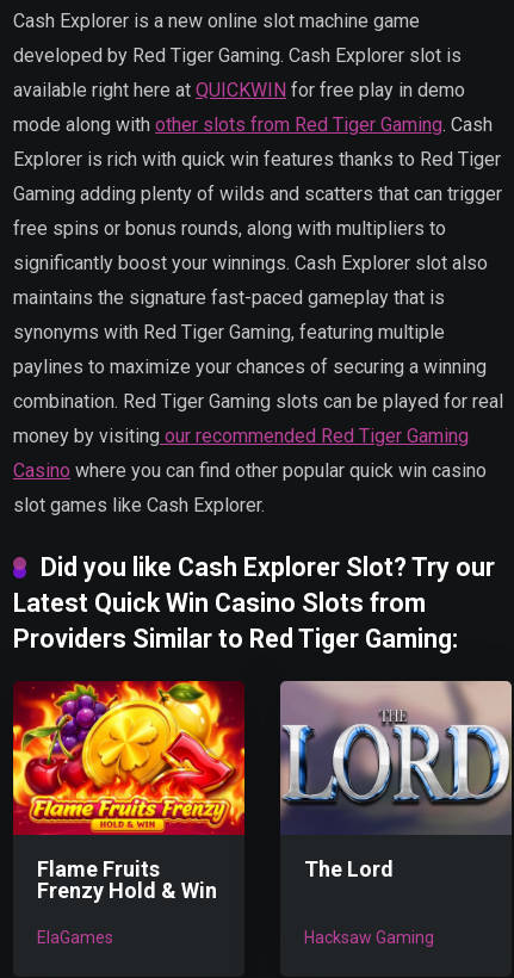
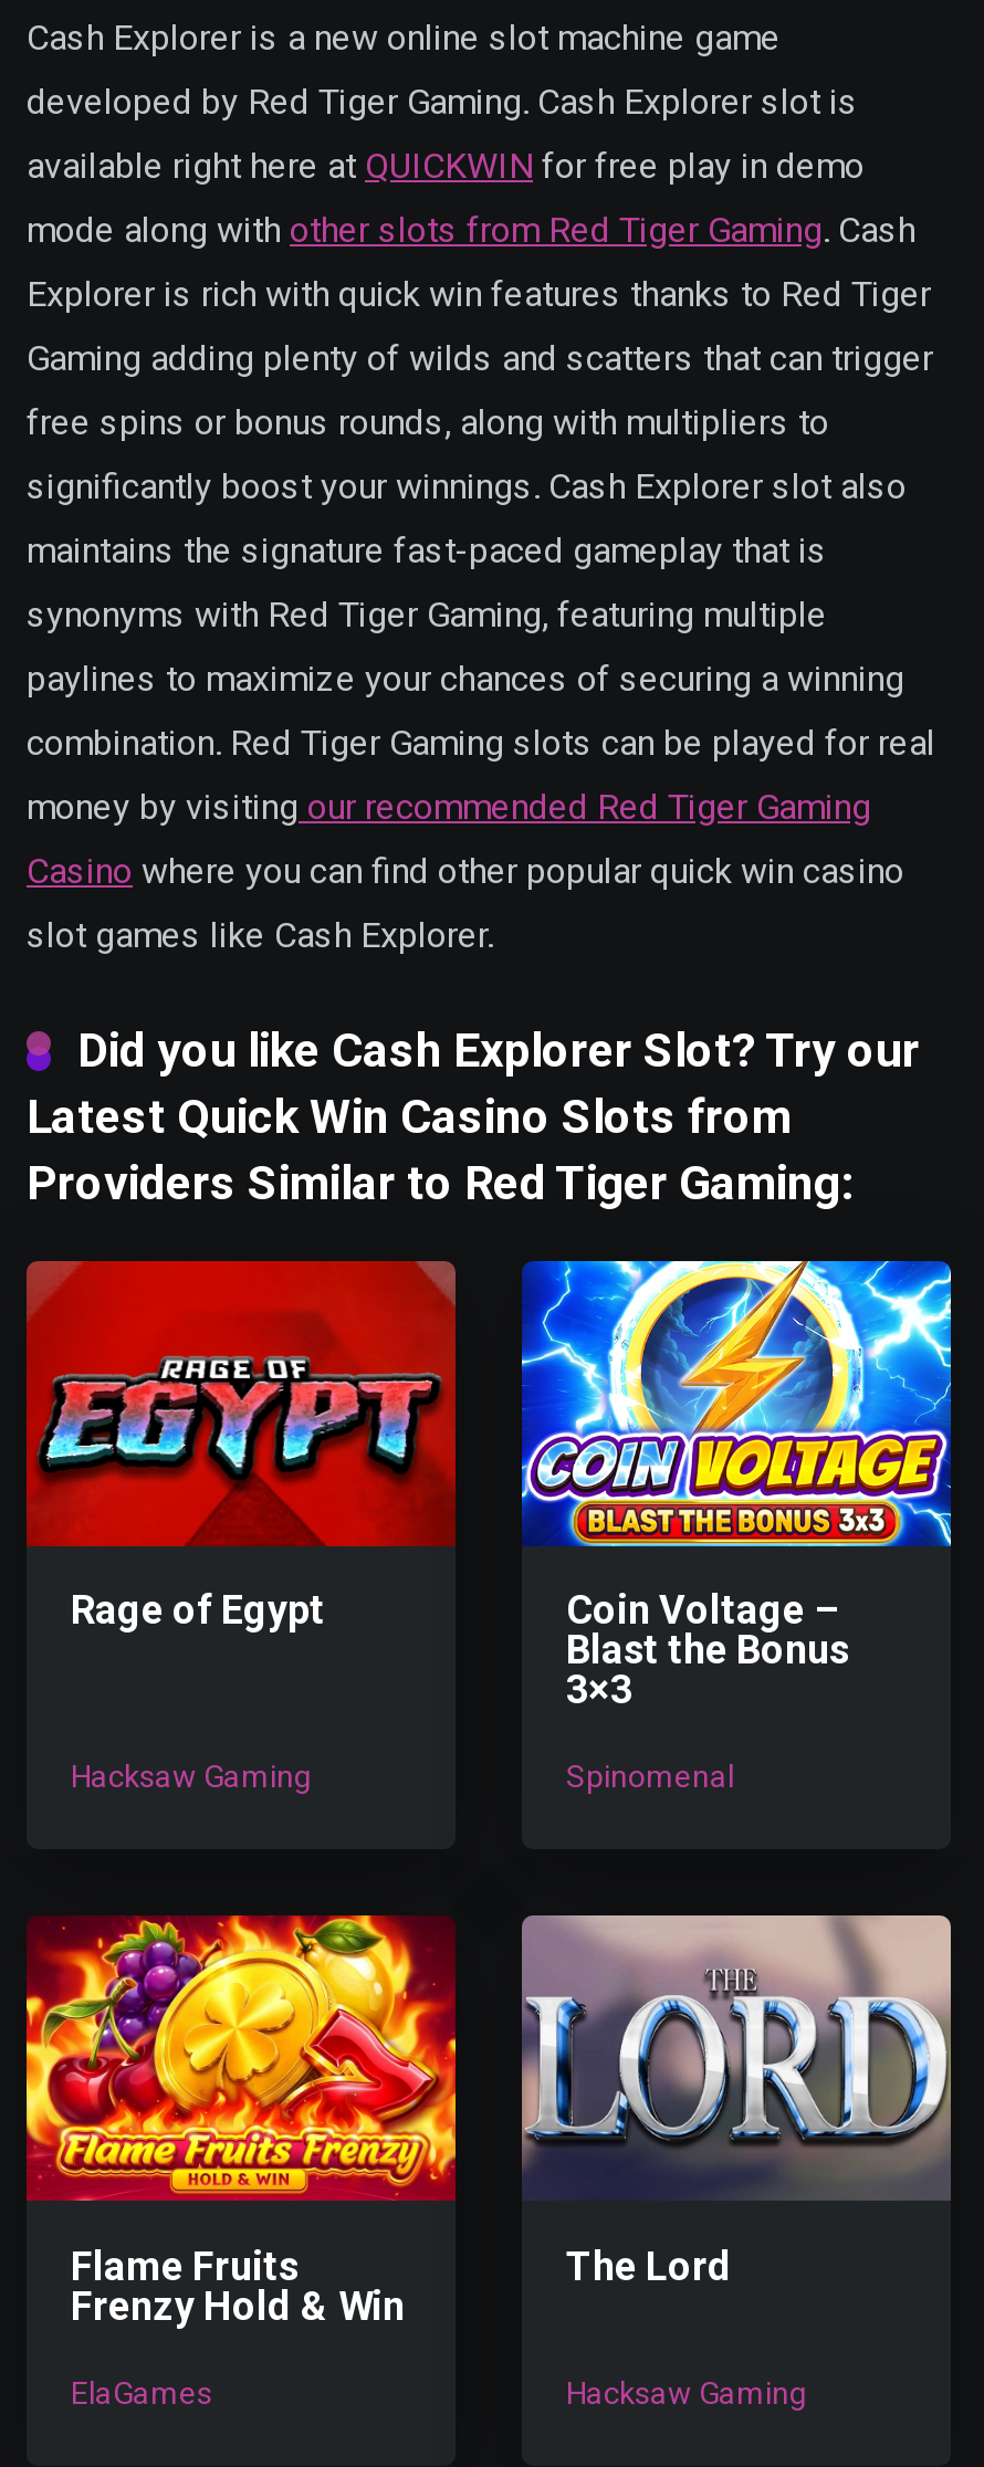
+ [image]
+ Rage of Egypt

+ Hacksaw Gaming

+ [image]
+ Coin Voltage –
+ Blast the Bonus
+ 3×3
+ Spinomenal
